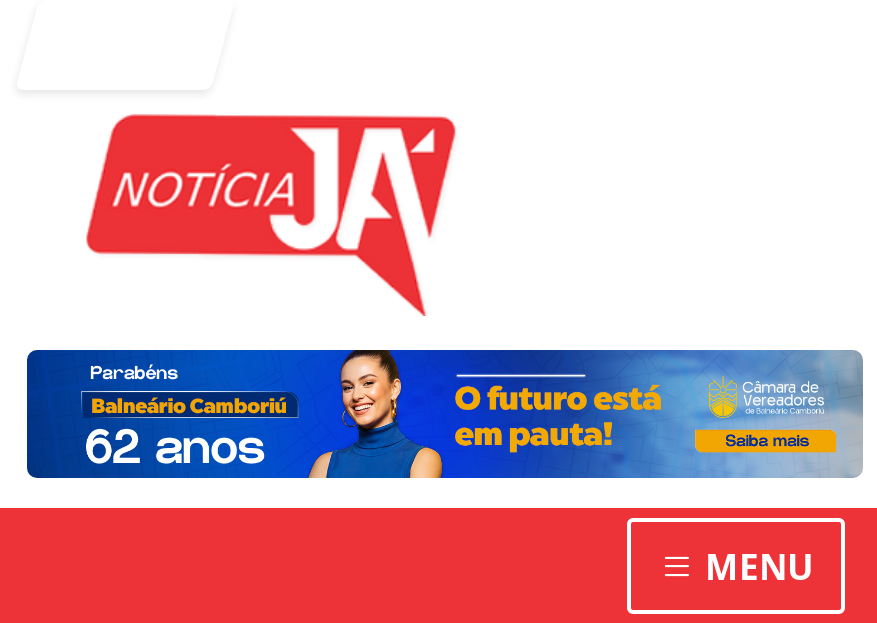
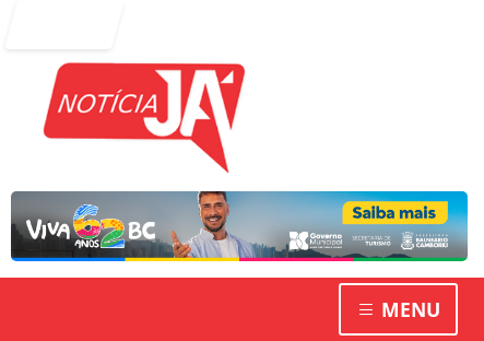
- [image]
+ [image]
